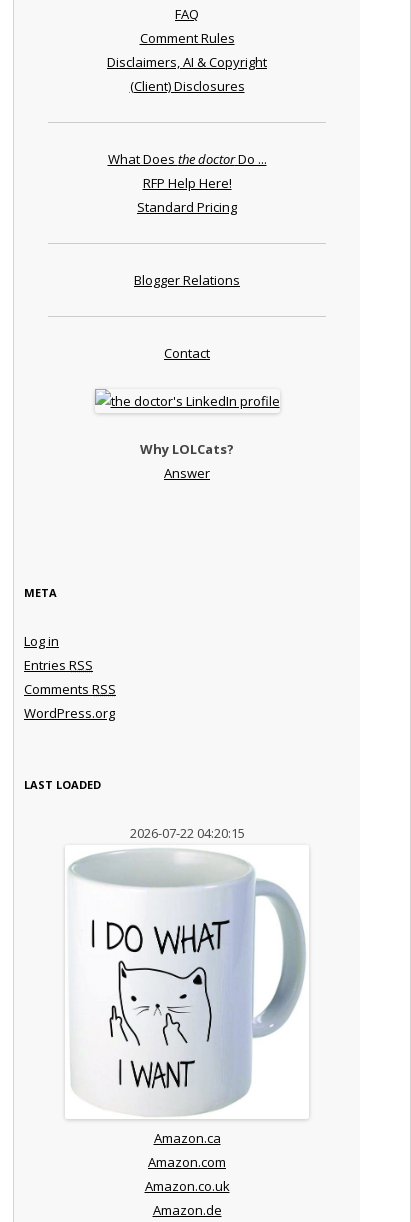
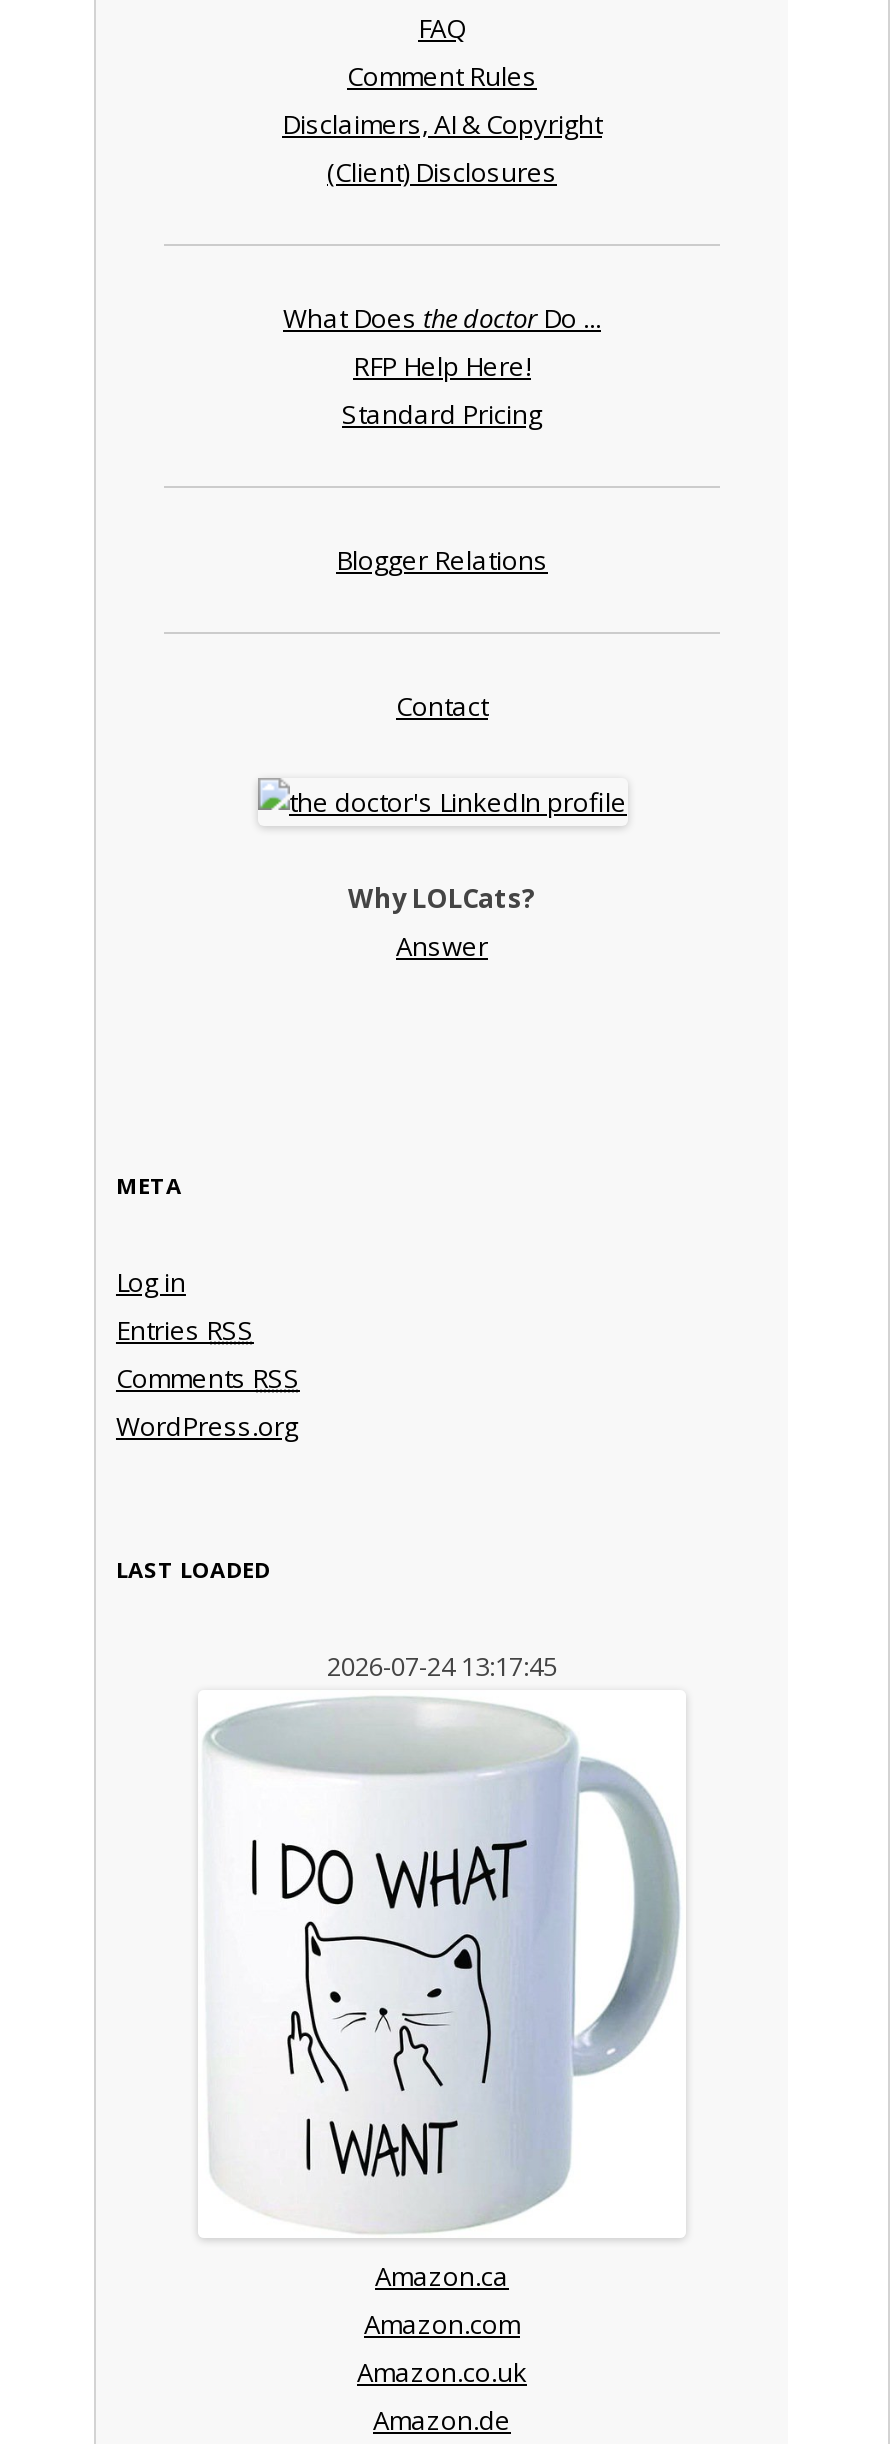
- 2026-07-22 04:20:15
+ 2026-07-24 13:17:45
